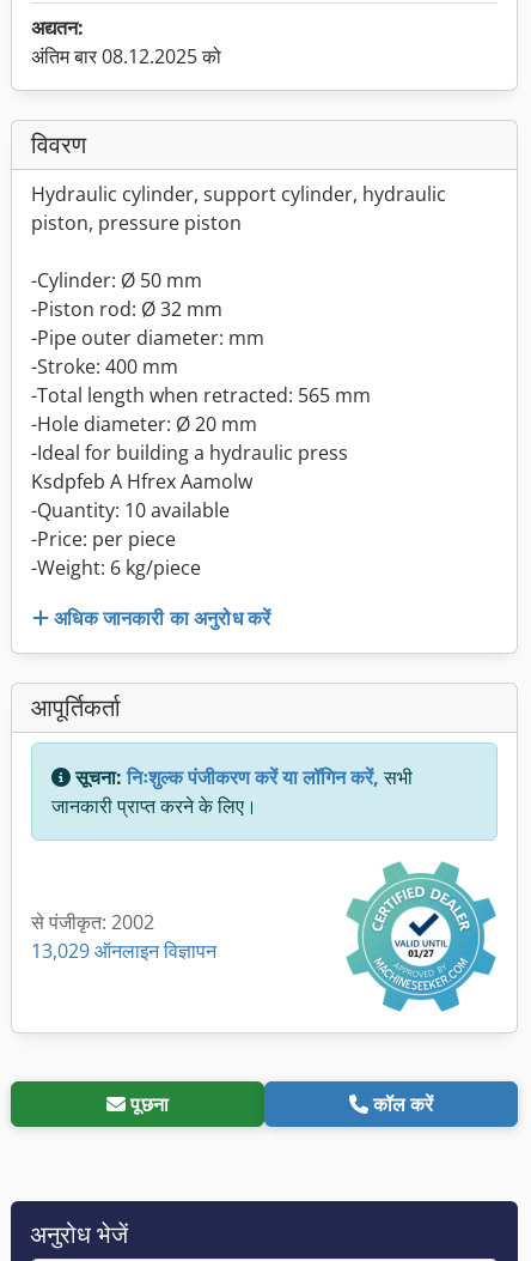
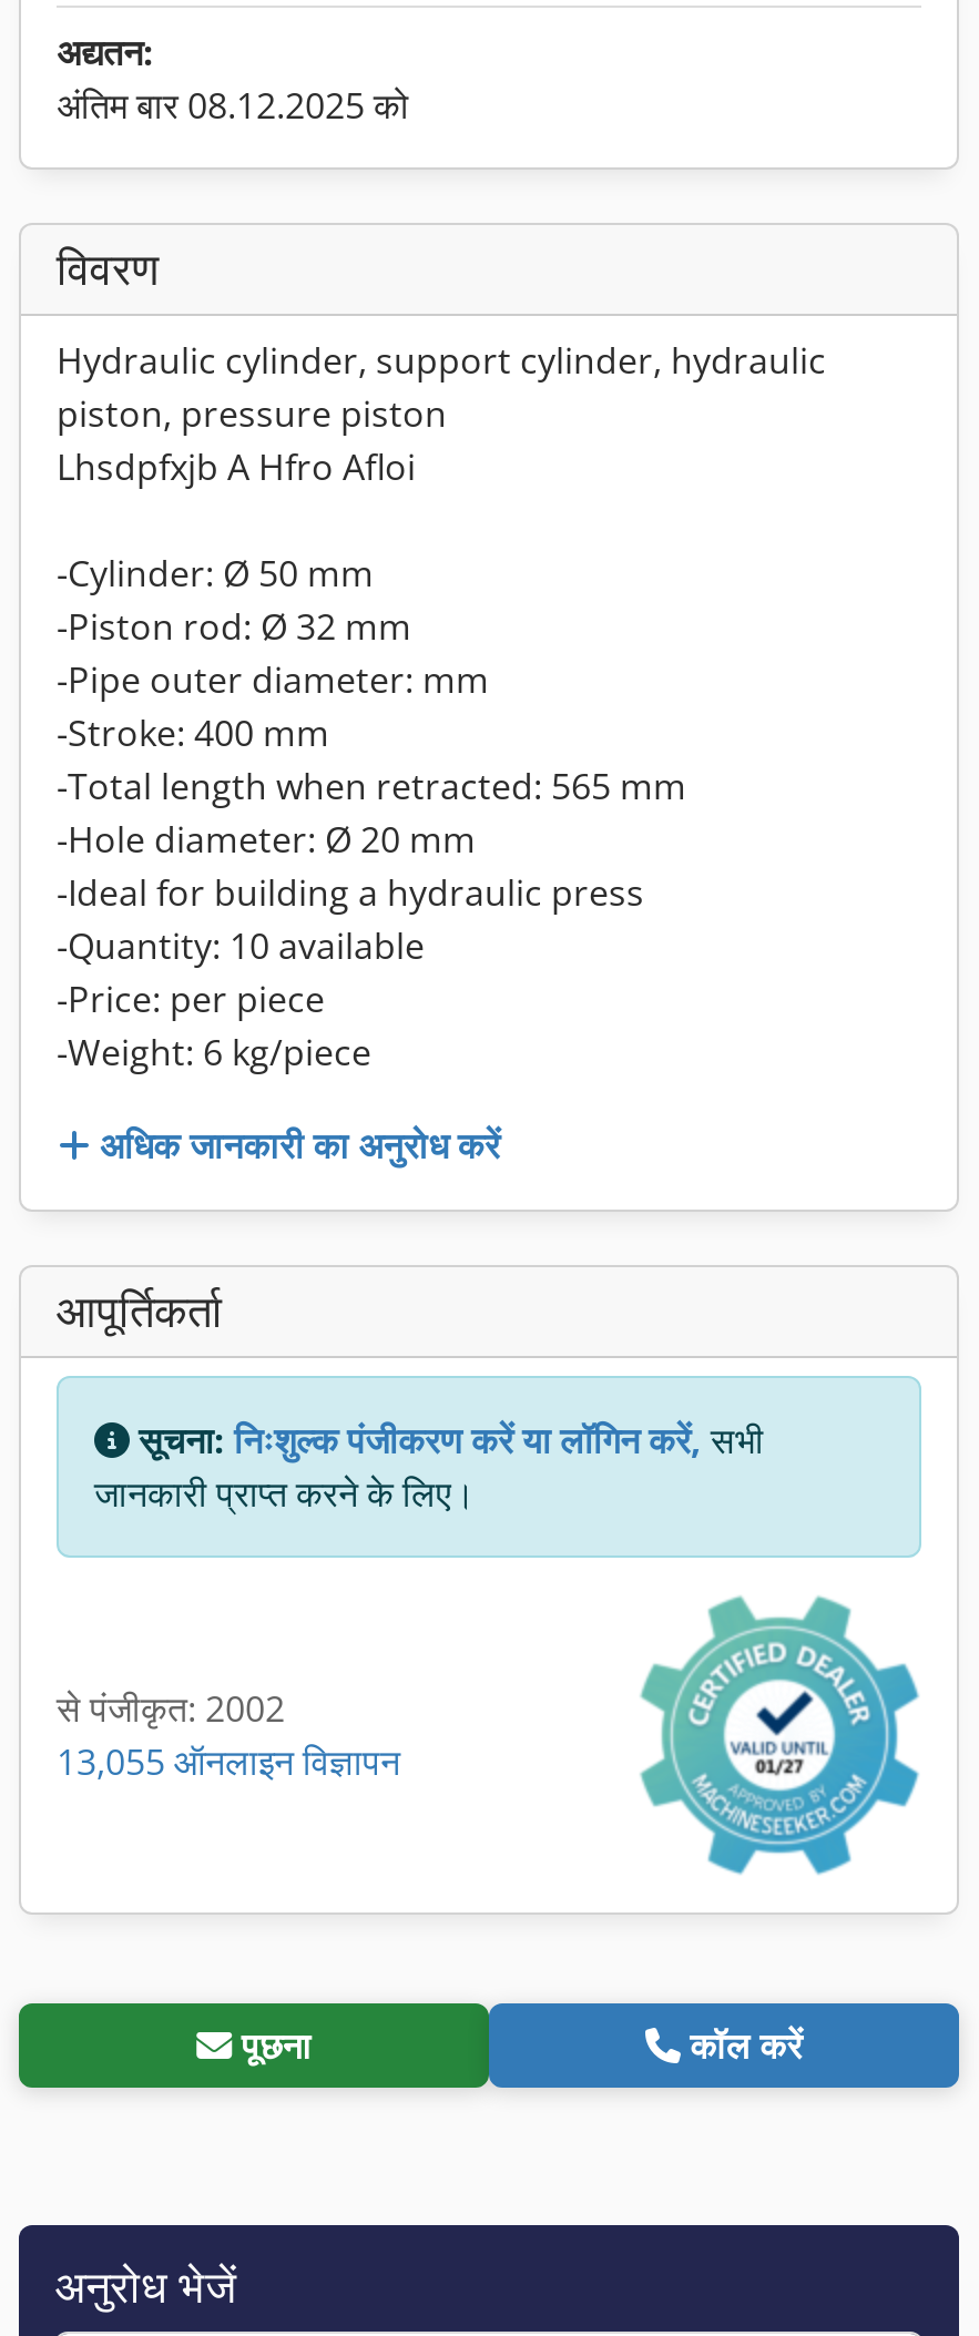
+ Lhsdpfxjb A Hfro Afloi

moved down: -Cylinder: Ø 50 mm | -Piston rod: Ø 32 mm | -Pipe outer diameter: mm | -Stroke: 400 mm | -Total length when retracted: 565 mm | -Hole diameter: Ø 20 mm | -Ideal for building a hydraulic press

- Ksdpfeb A Hfrex Aamolw

- 13,029 ऑनलाइन विज्ञापन
+ 13,055 ऑनलाइन विज्ञापन
